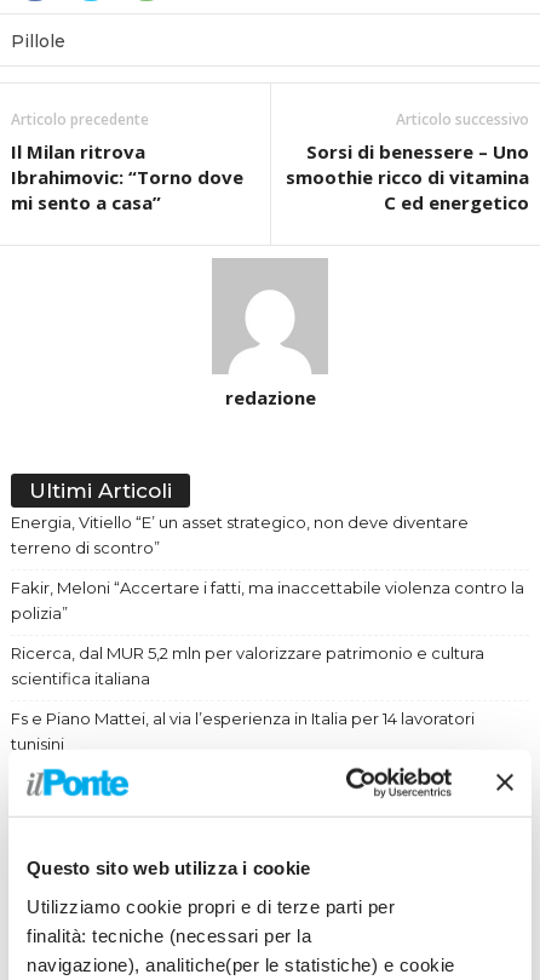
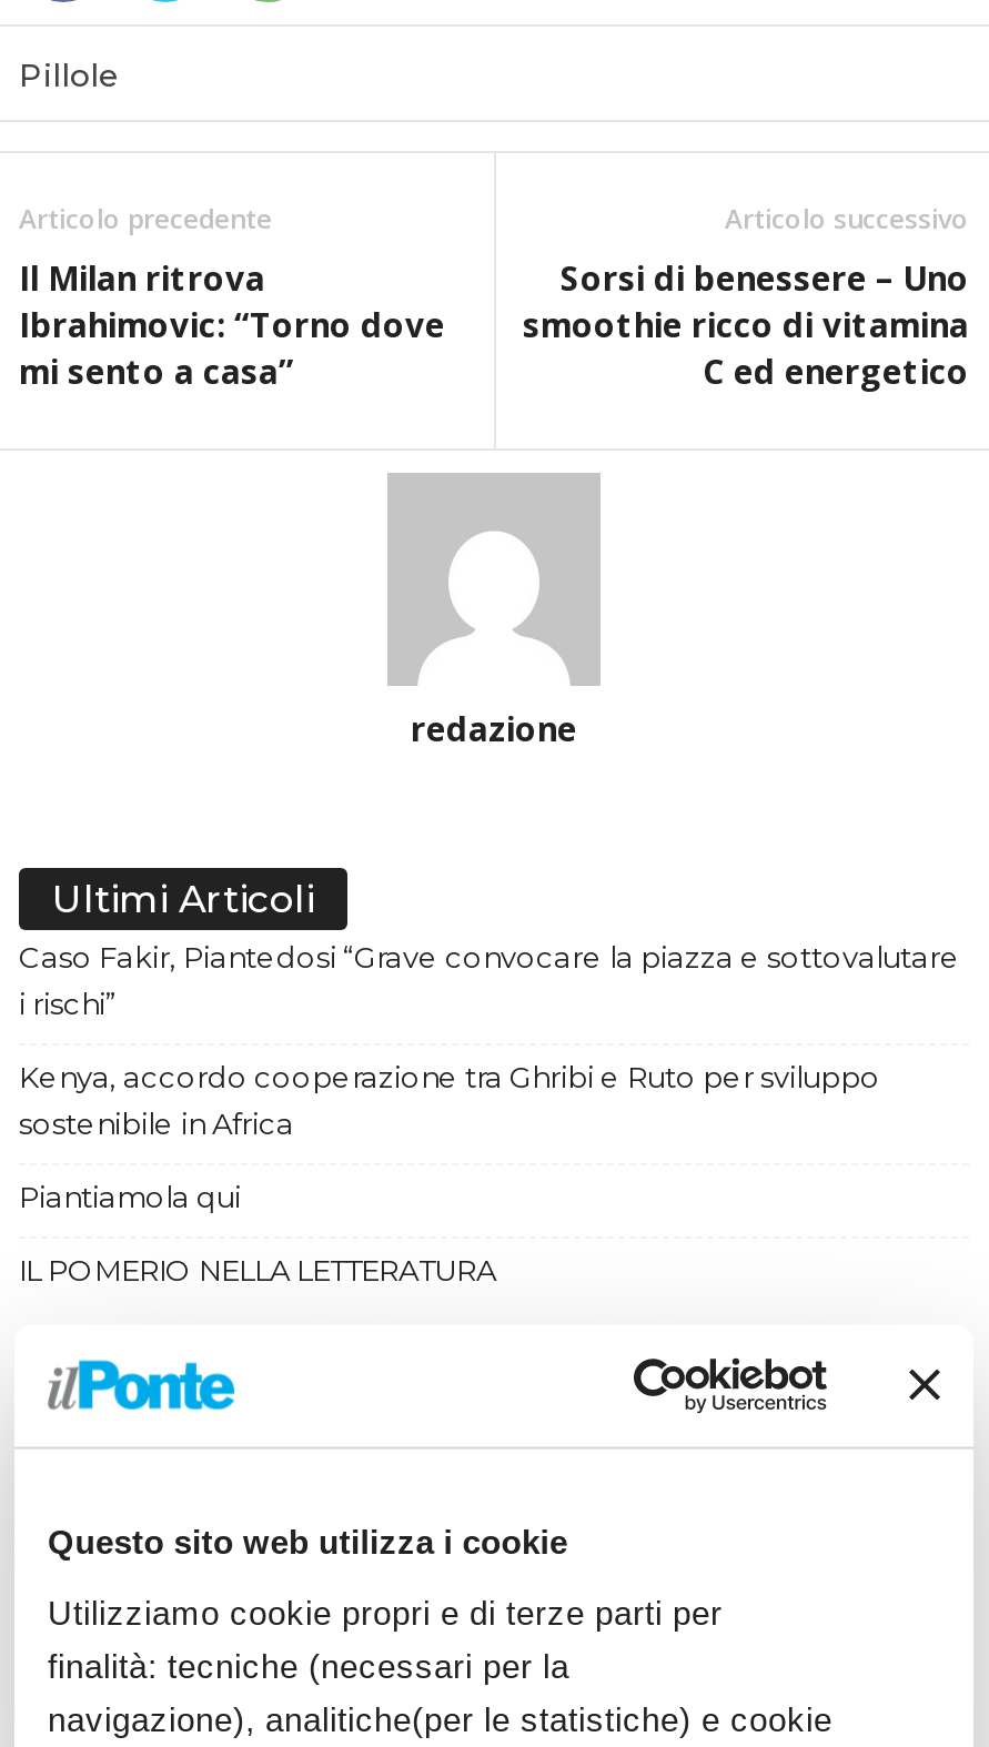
- Energia, Vitiello “E’ un asset strategico, non deve diventare
- terreno di scontro”
+ Caso Fakir, Piantedosi “Grave convocare la piazza e sottovalutare
+ i rischi”

- Fakir, Meloni “Accertare i fatti, ma inaccettabile violenza contro la
- polizia”
+ Kenya, accordo cooperazione tra Ghribi e Ruto per sviluppo
+ sostenibile in Africa

- Ricerca, dal MUR 5,2 mln per valorizzare patrimonio e cultura
- scientifica italiana
+ Piantiamola qui

- Fs e Piano Mattei, al via l’esperienza in Italia per 14 lavoratori
- tunisini
+ IL POMERIO NELLA LETTERATURA
